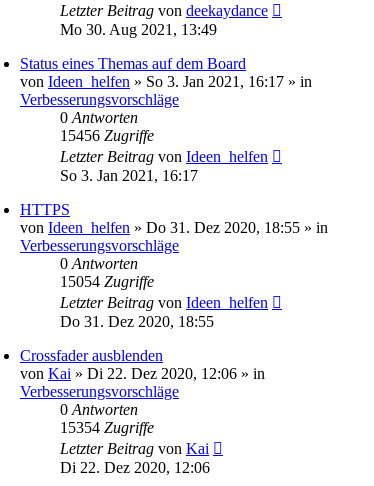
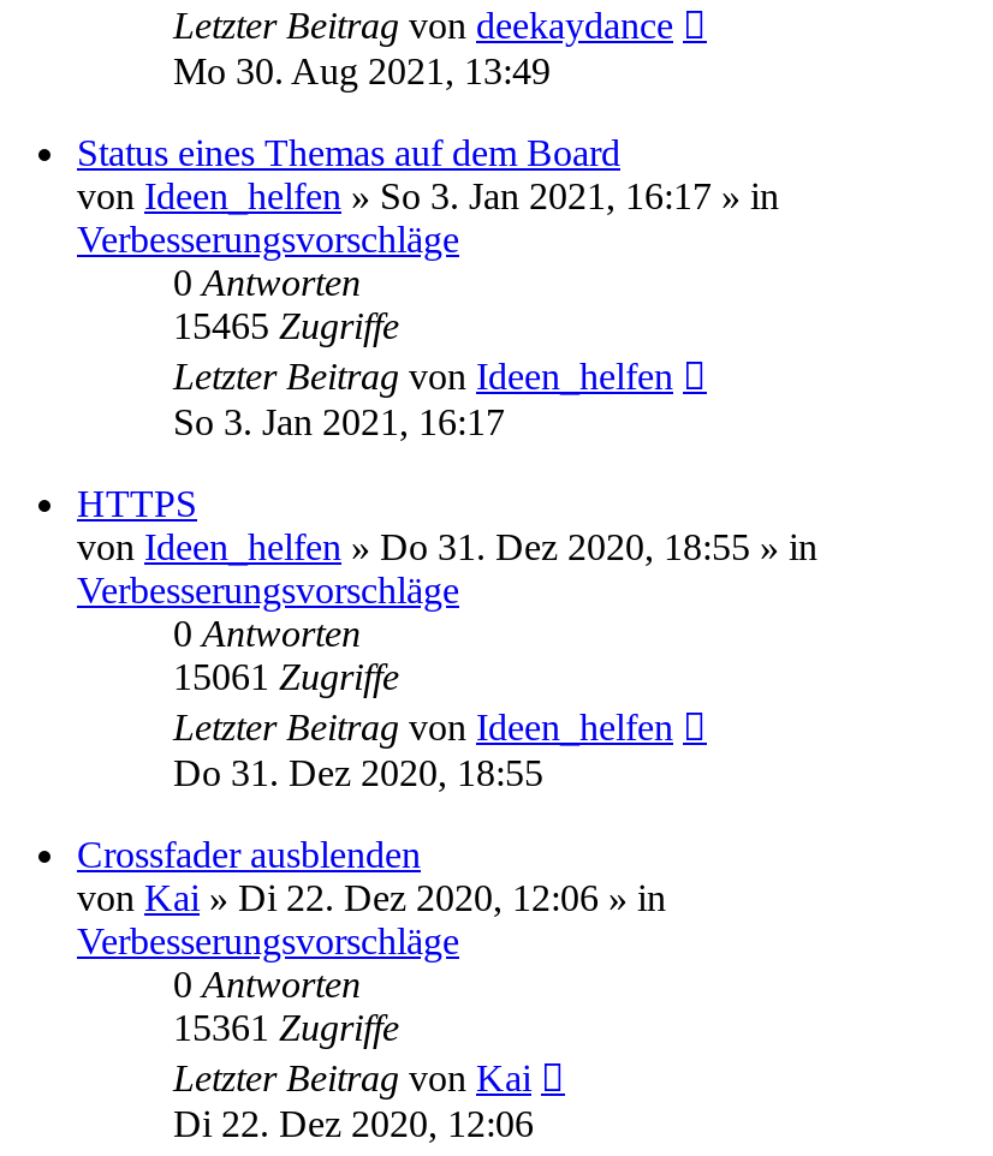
- 15456 Zugriffe
+ 15465 Zugriffe

- 15054 Zugriffe
+ 15061 Zugriffe

- 15354 Zugriffe
+ 15361 Zugriffe
